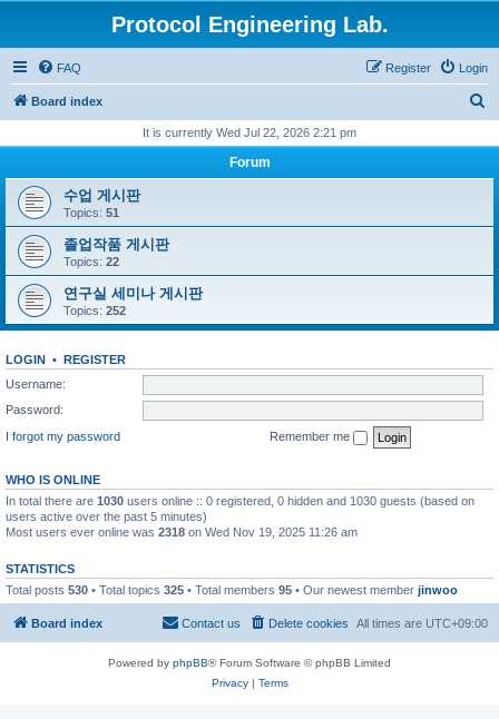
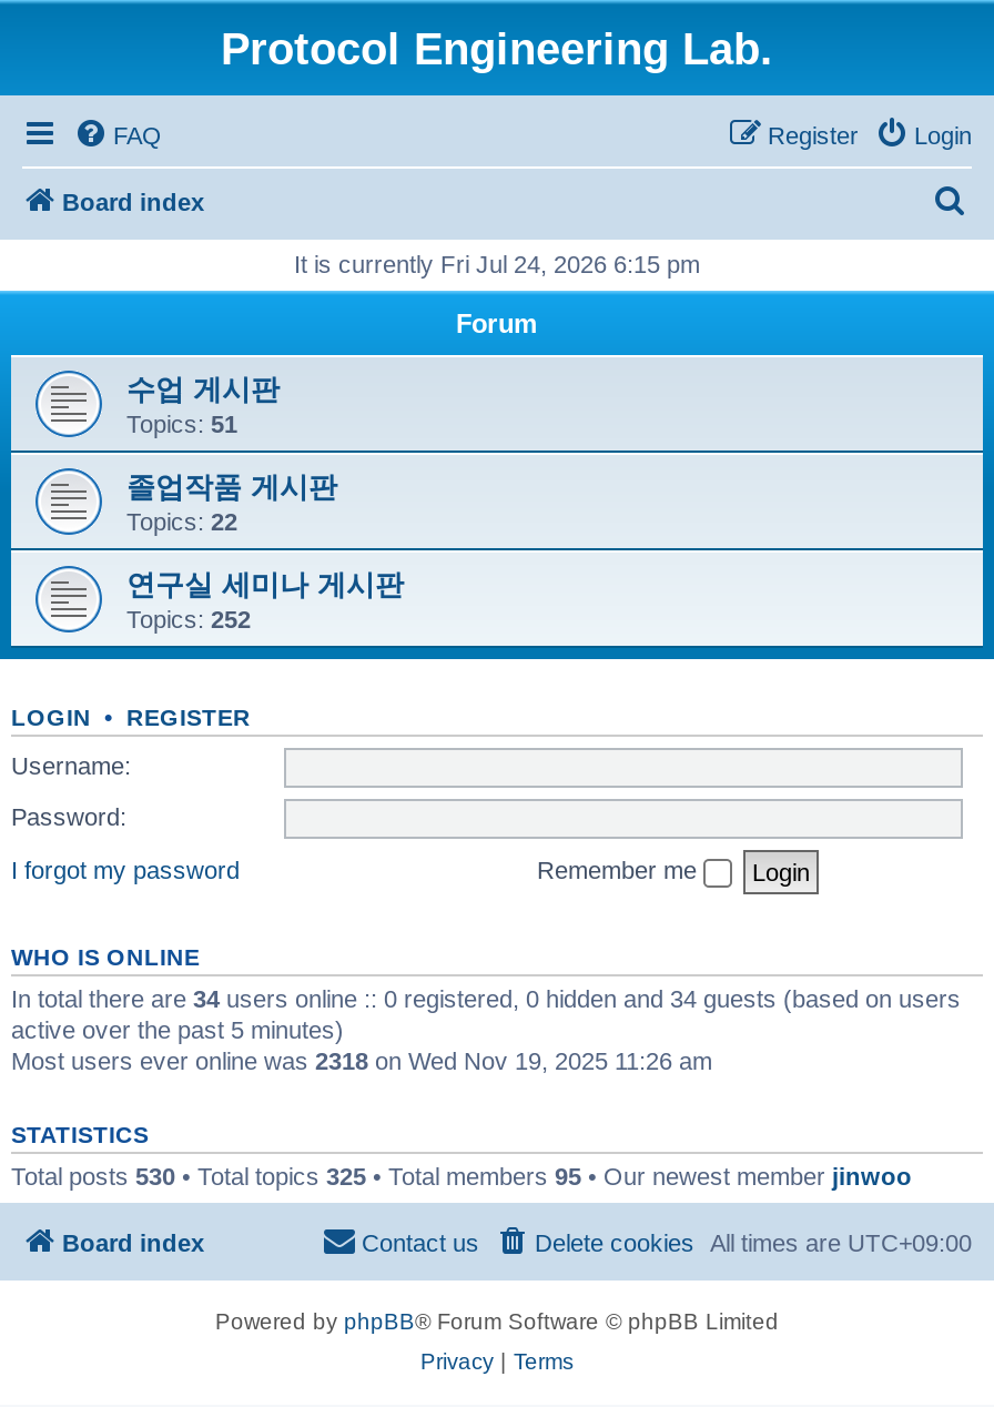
- It is currently Wed Jul 22, 2026 2:21 pm
+ It is currently Fri Jul 24, 2026 6:15 pm

- In total there are 1030 users online :: 0 registered, 0 hidden and 1030 guests (based on
- users active over the past 5 minutes)
+ In total there are 34 users online :: 0 registered, 0 hidden and 34 guests (based on users
+ active over the past 5 minutes)
